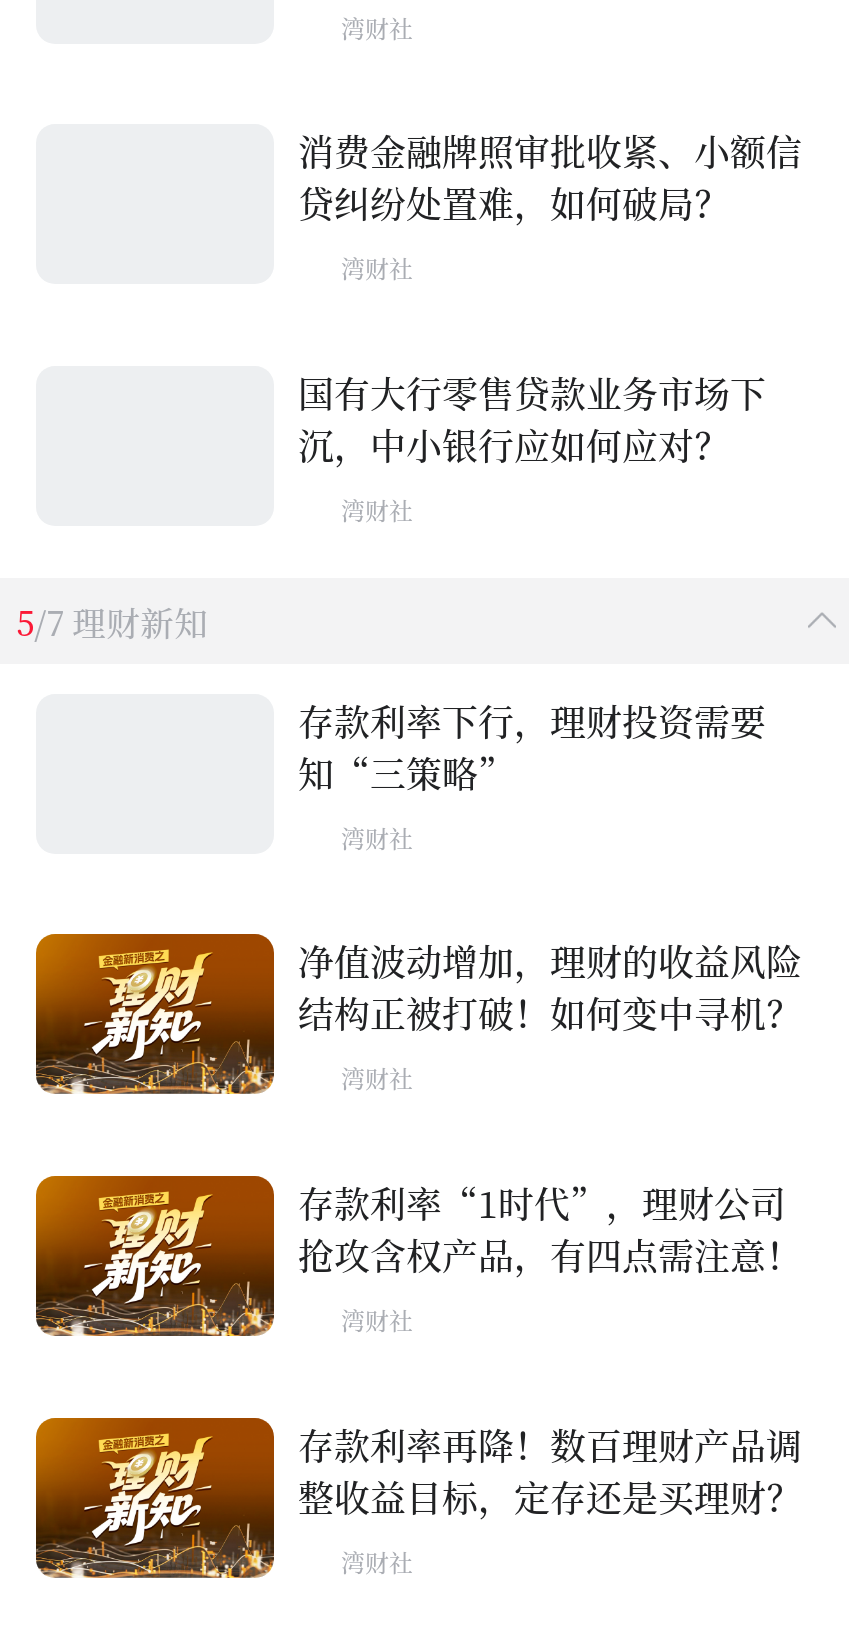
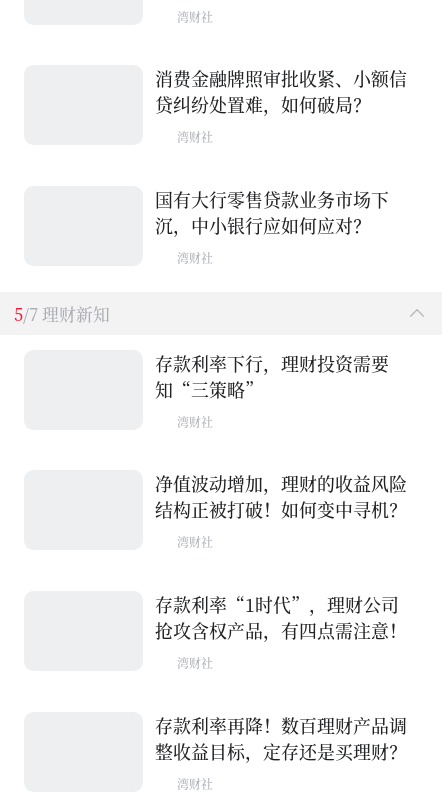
- [image]

- [image]

- [image]
